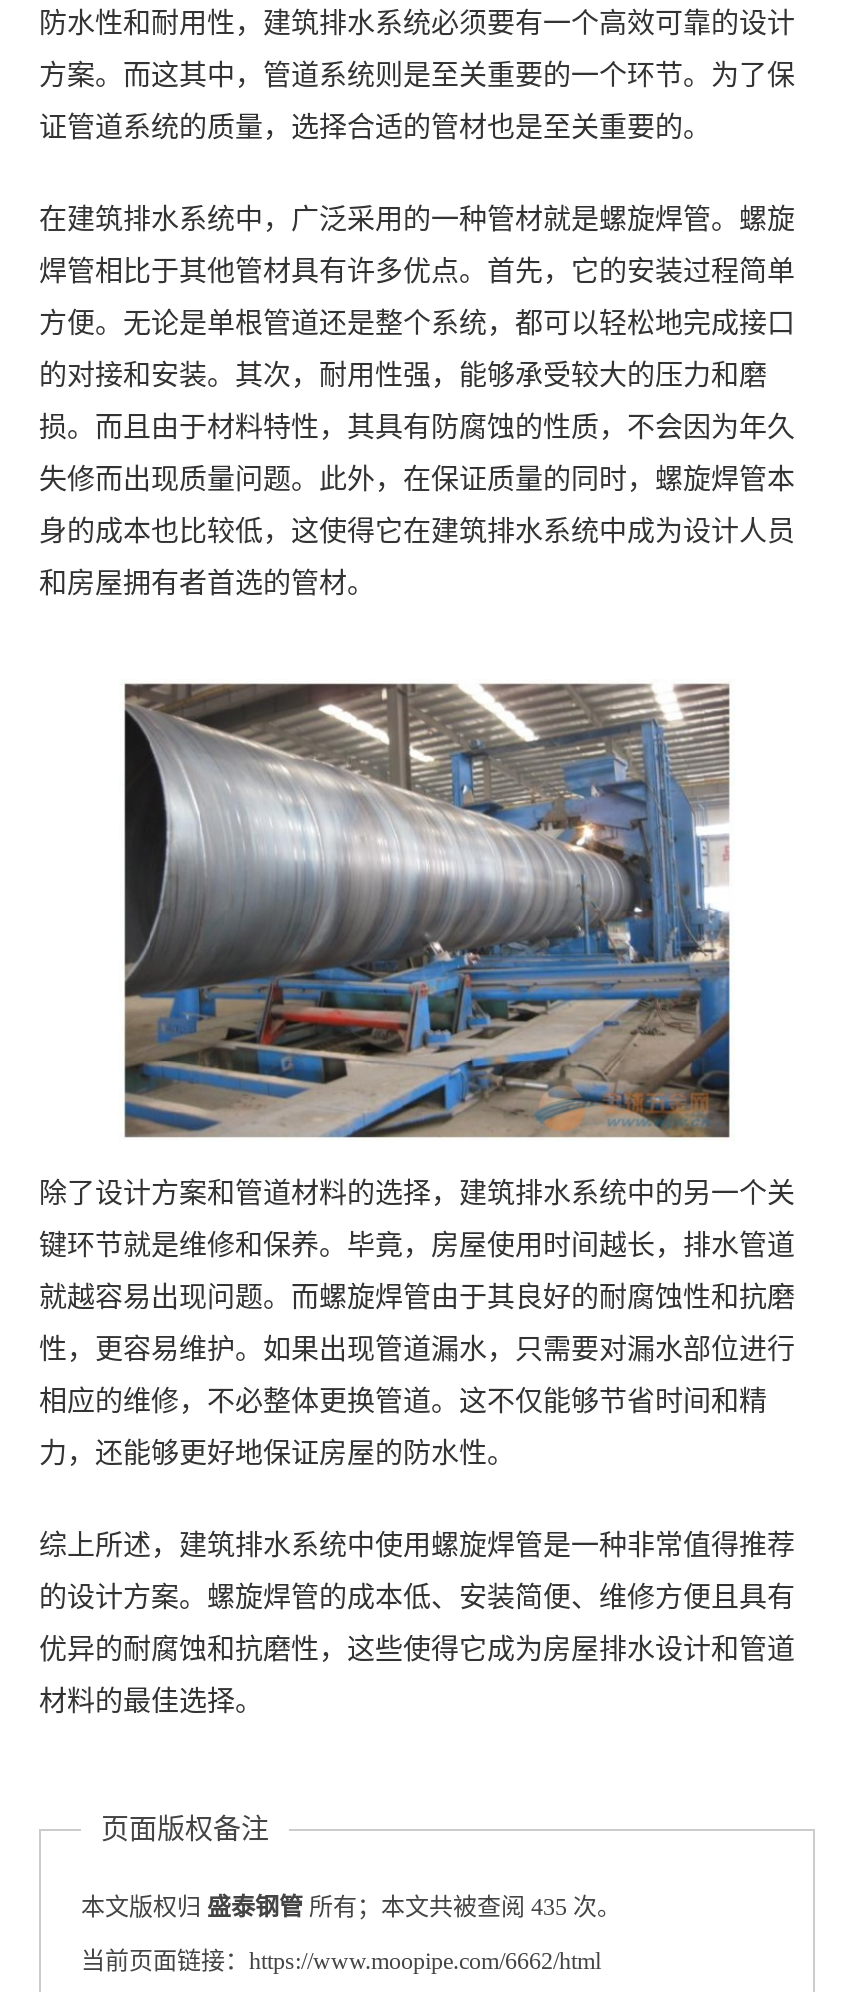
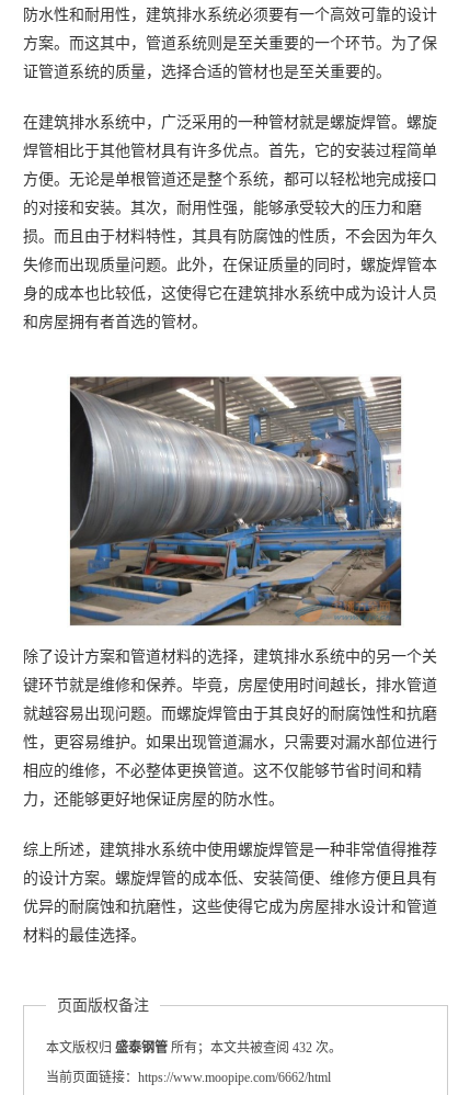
- 本文版权归盛泰钢管所有；本文共被查阅 435 次。
+ 本文版权归盛泰钢管所有；本文共被查阅 432 次。
